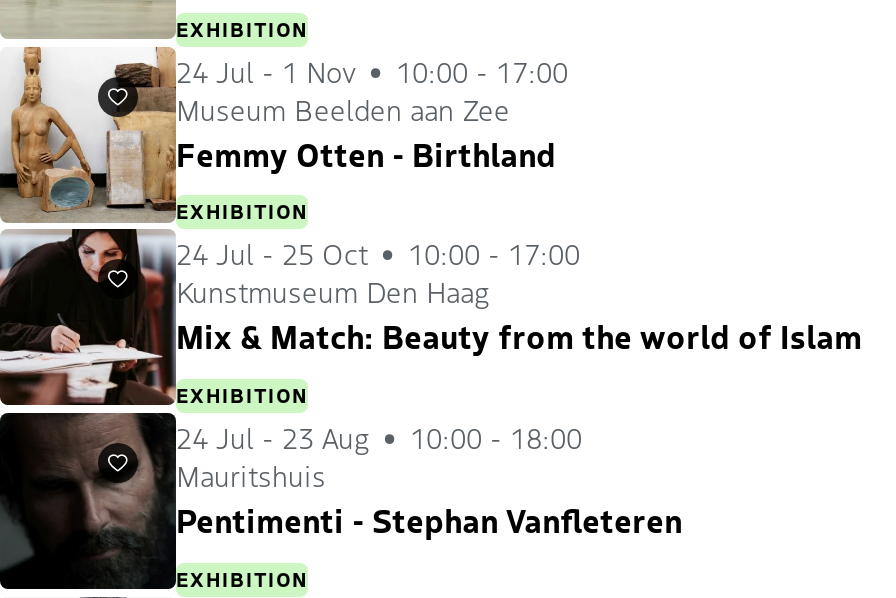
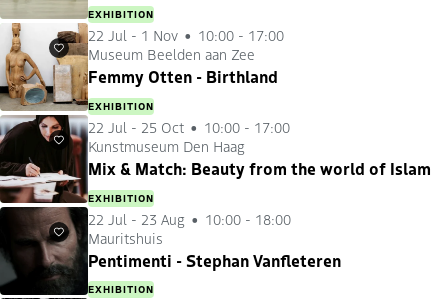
- 24 Jul - 1 Nov 10:00 - 17:00
+ 22 Jul - 1 Nov 10:00 - 17:00

- 24 Jul - 25 Oct 10:00 - 17:00
+ 22 Jul - 25 Oct 10:00 - 17:00

- 24 Jul - 23 Aug 10:00 - 18:00
+ 22 Jul - 23 Aug 10:00 - 18:00
